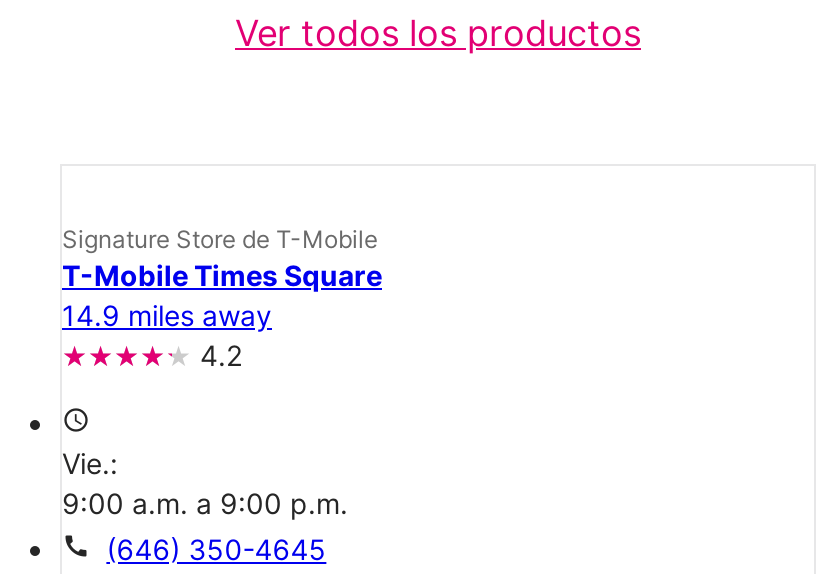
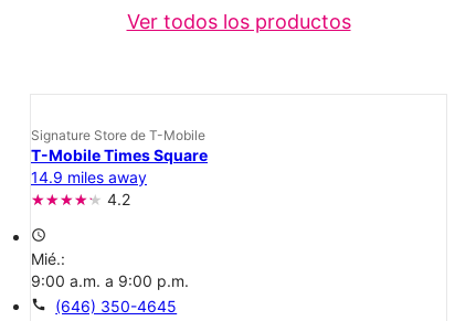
- Vie.:
+ Mié.:
